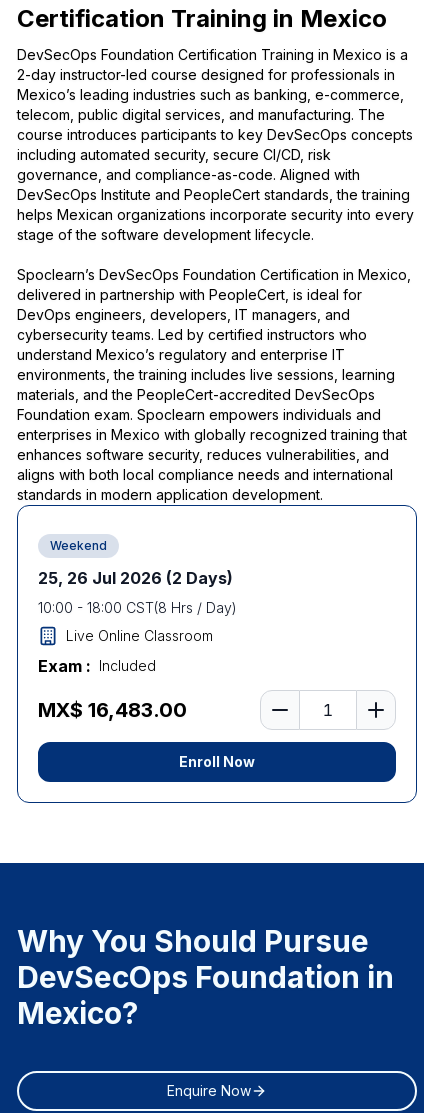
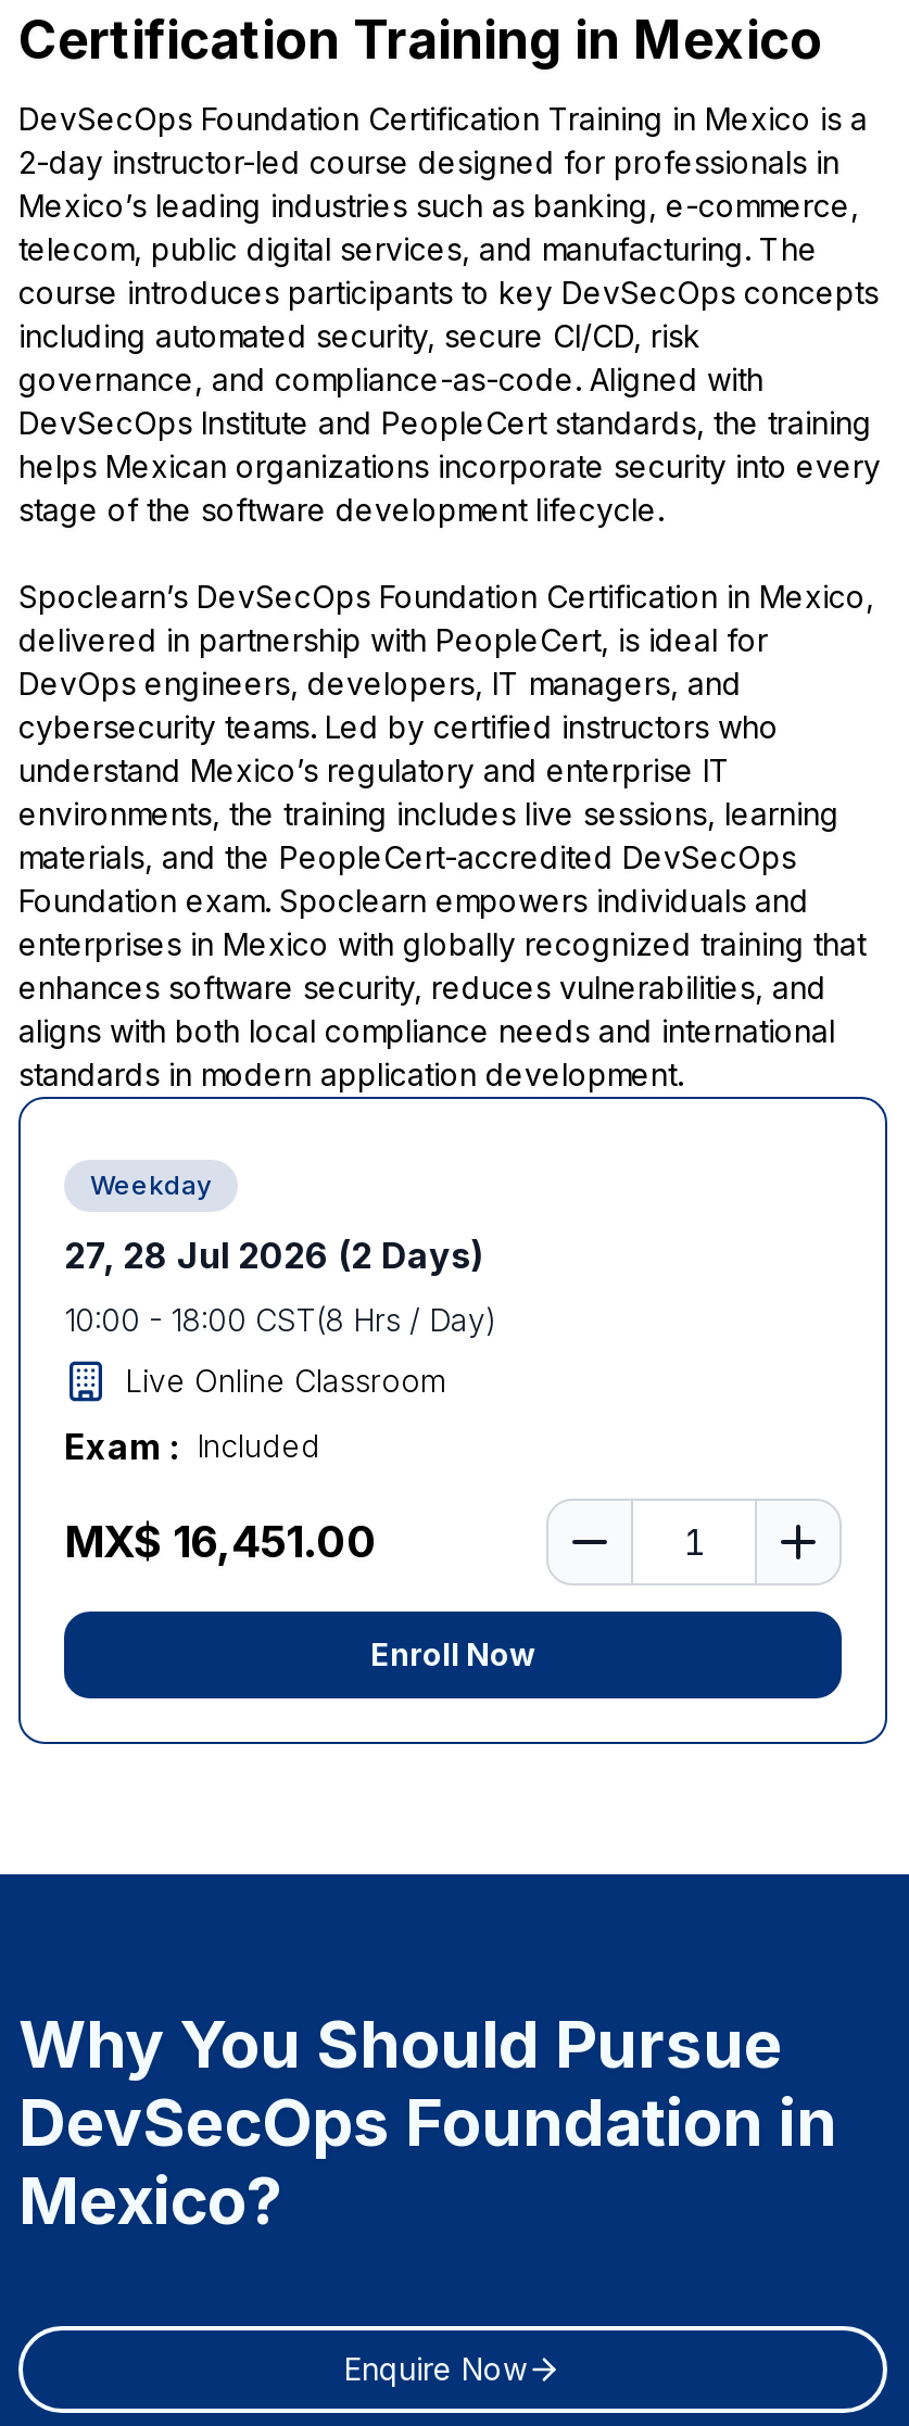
- Weekend
+ Weekday

- 25, 26 Jul 2026 (2 Days)
+ 27, 28 Jul 2026 (2 Days)

- MX$ 16,483.00
+ MX$ 16,451.00
